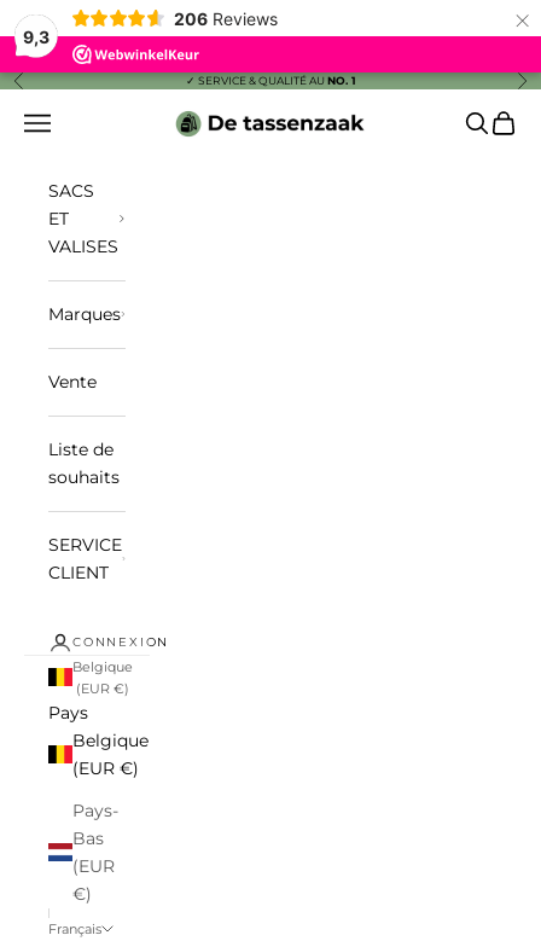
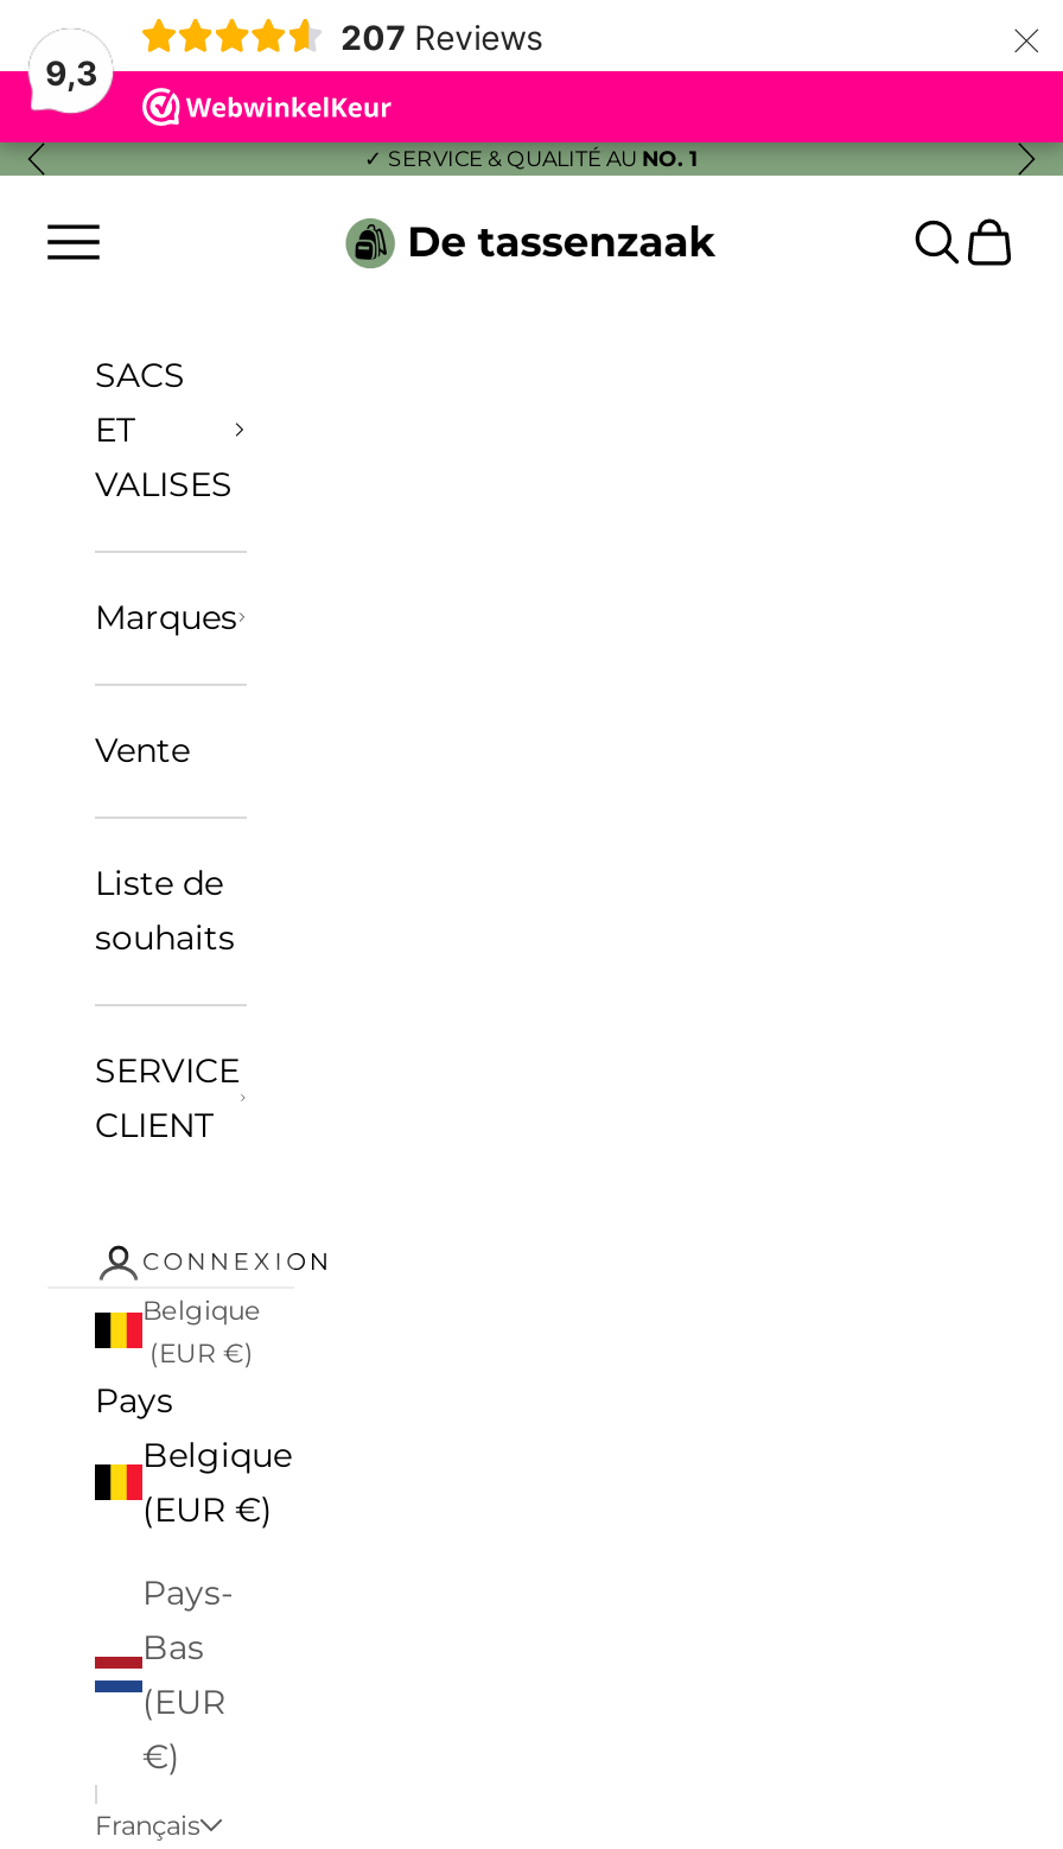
- 206 Reviews
+ 207 Reviews
